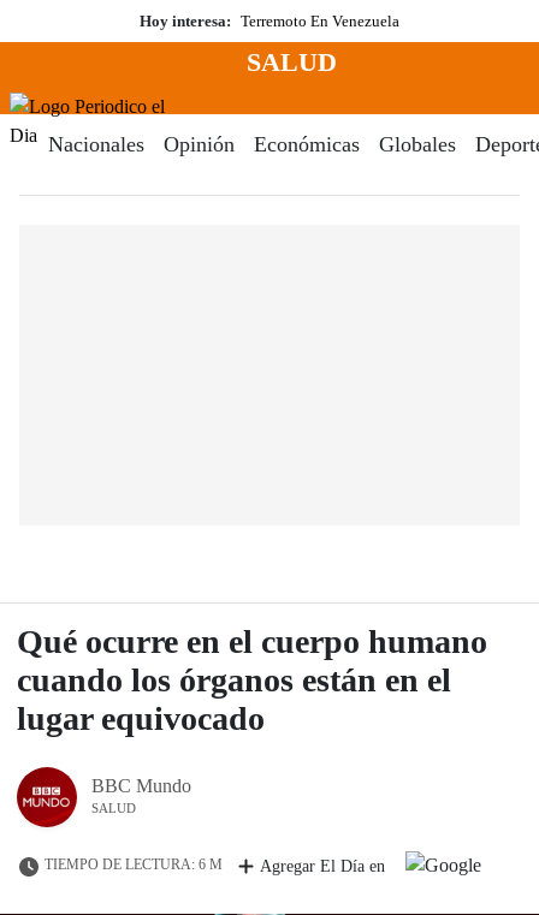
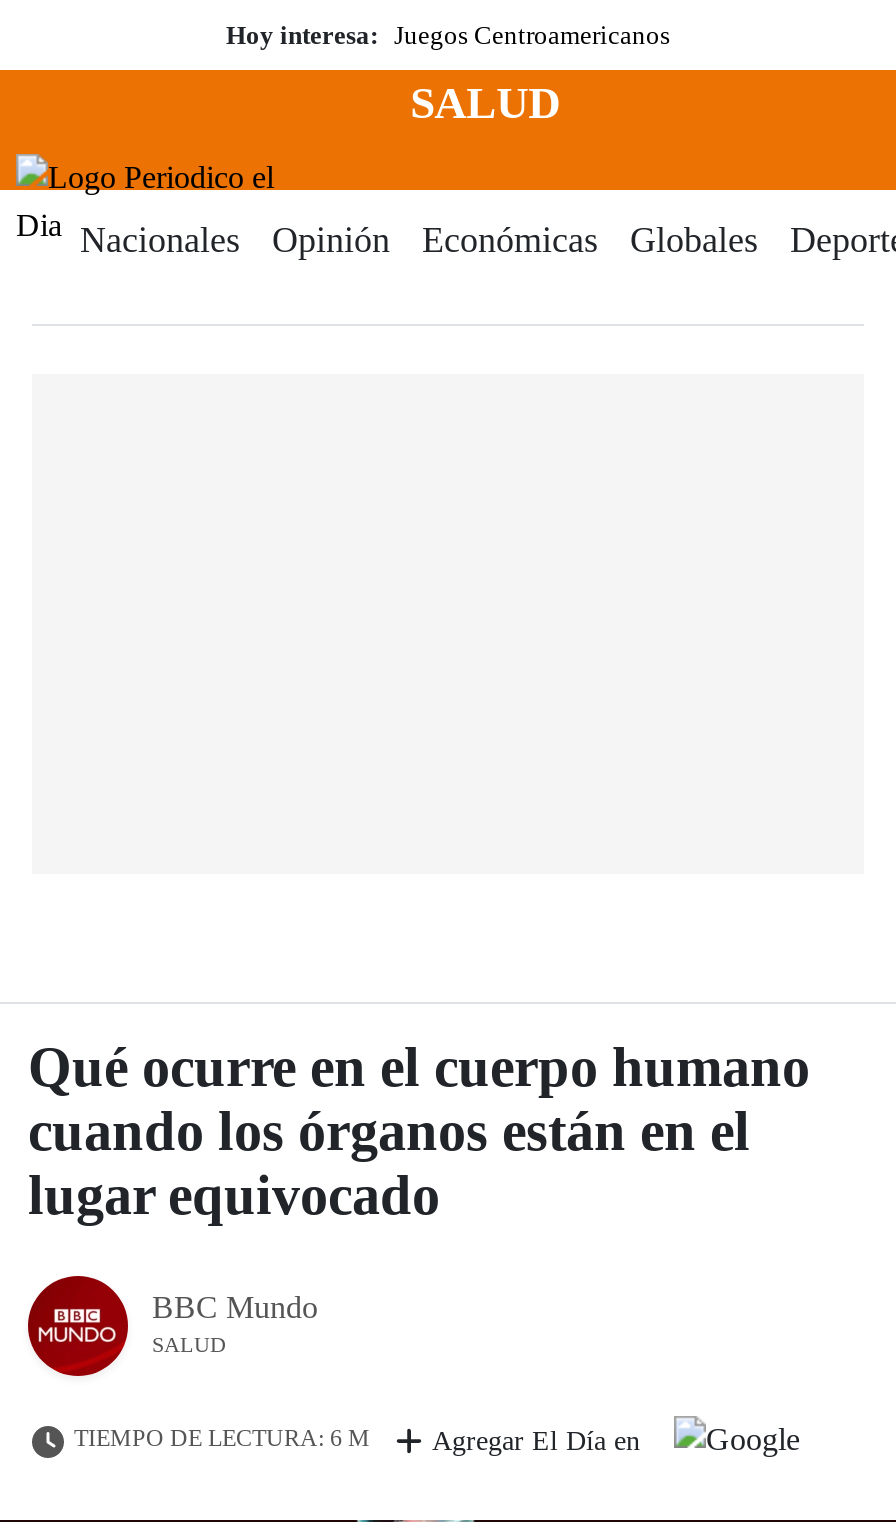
- Hoy interesa: Terremoto En Venezuela
+ Hoy interesa: Juegos Centroamericanos
